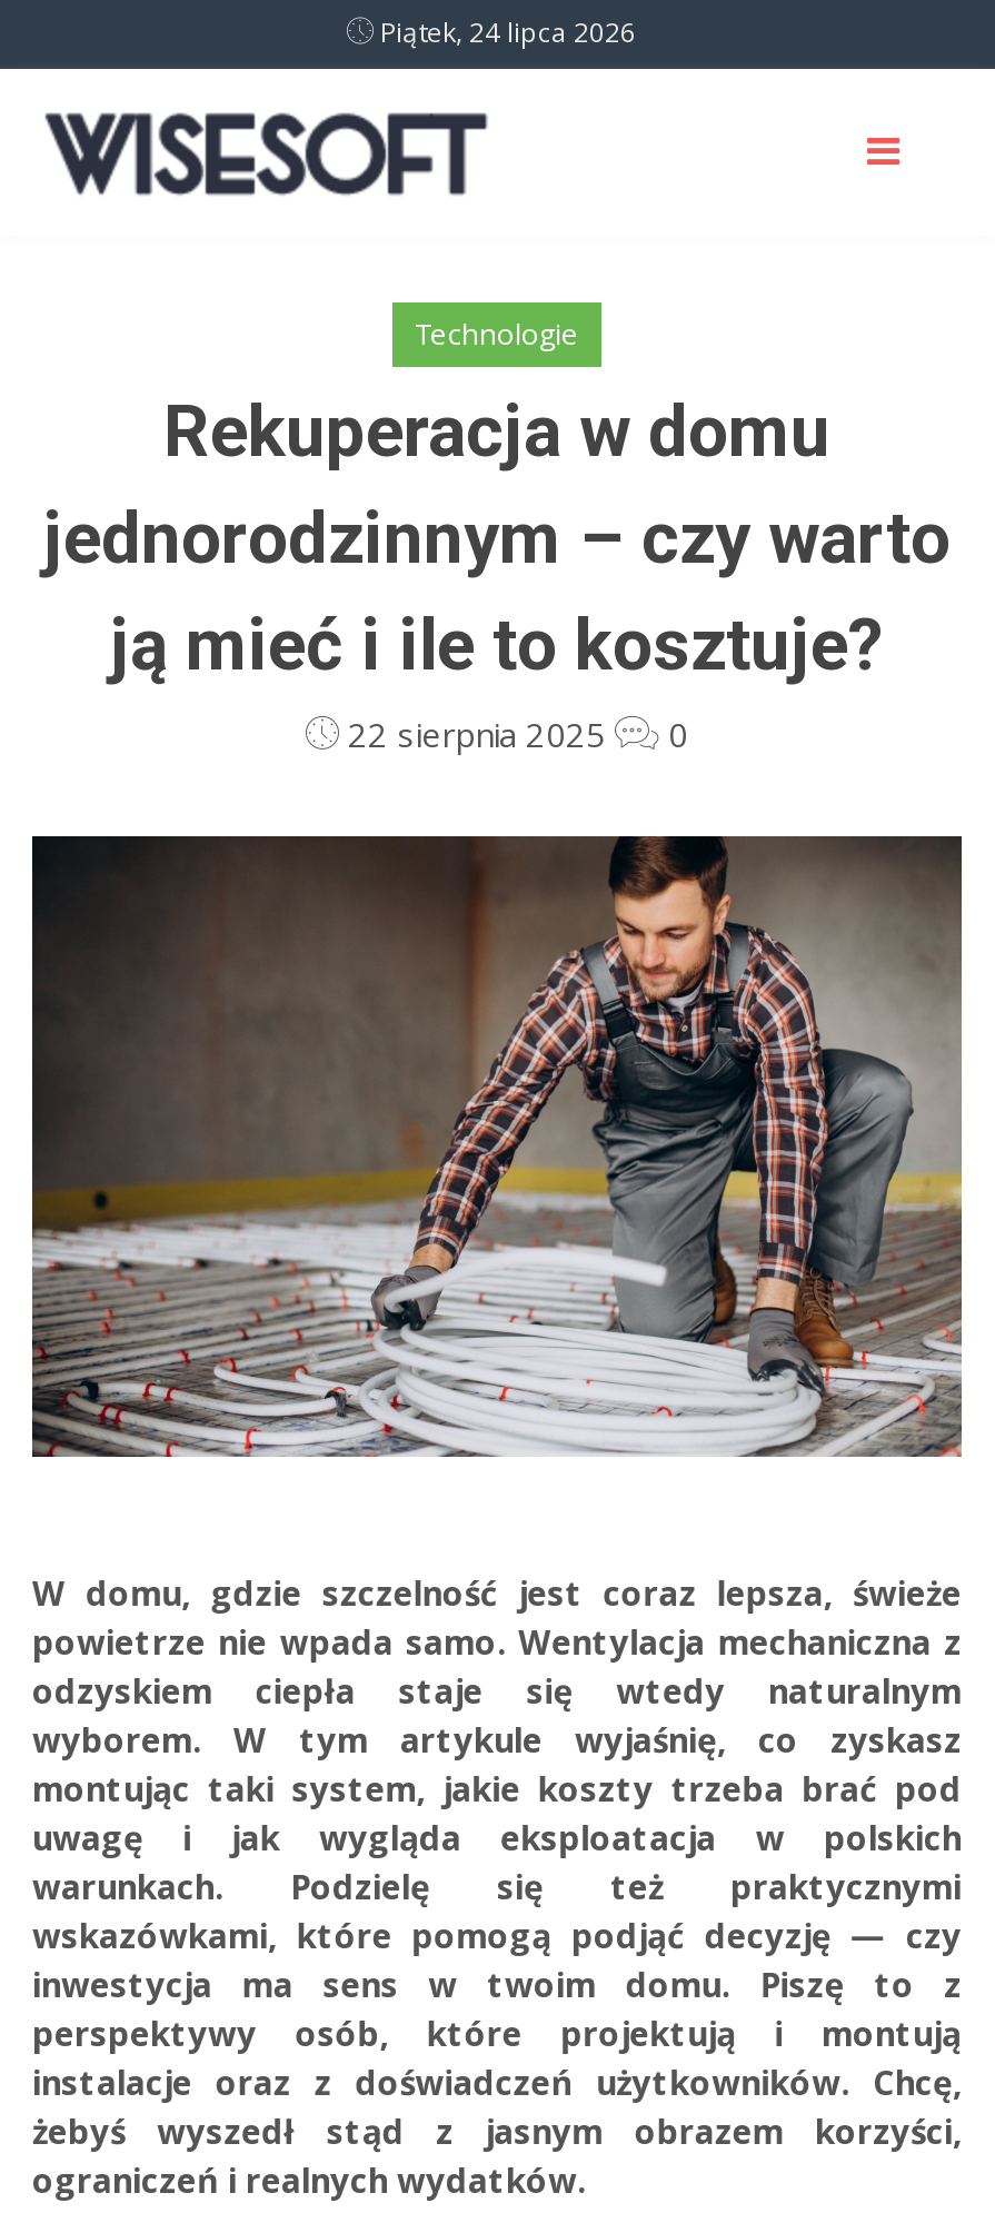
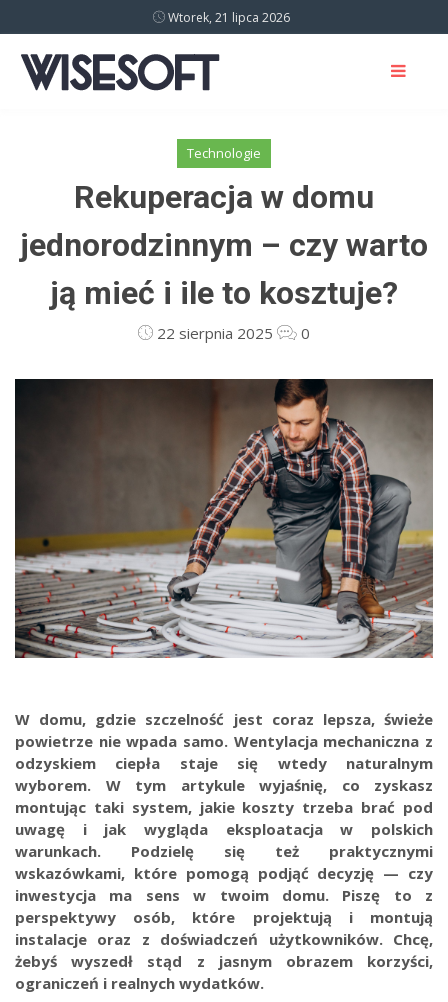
- Piątek, 24 lipca 2026
+ Wtorek, 21 lipca 2026
